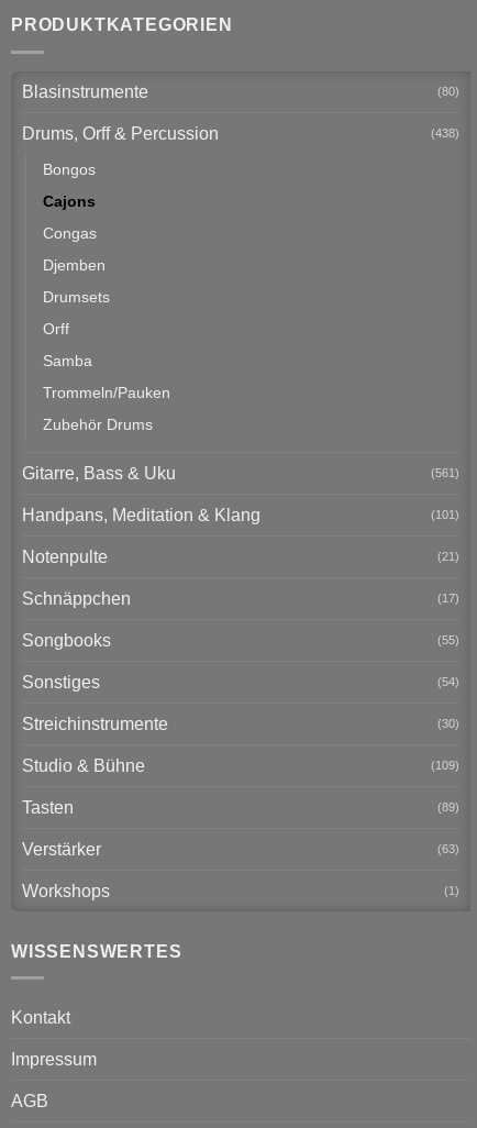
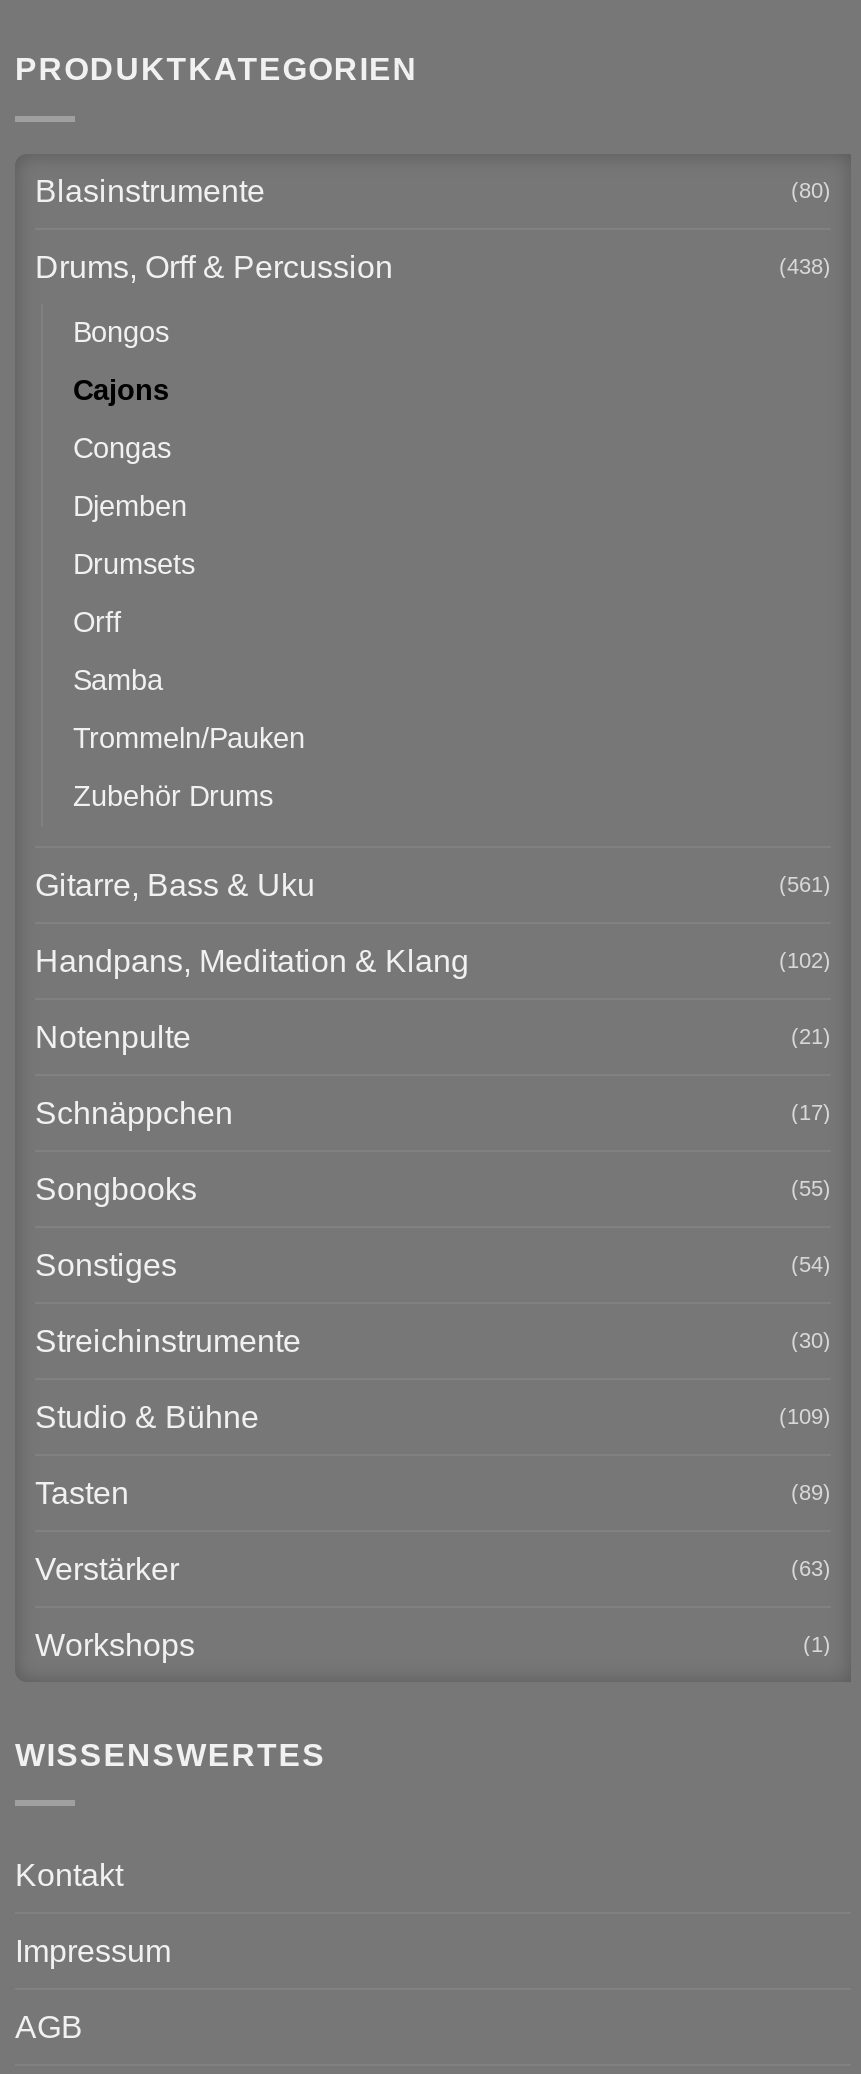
- (101)
+ (102)
